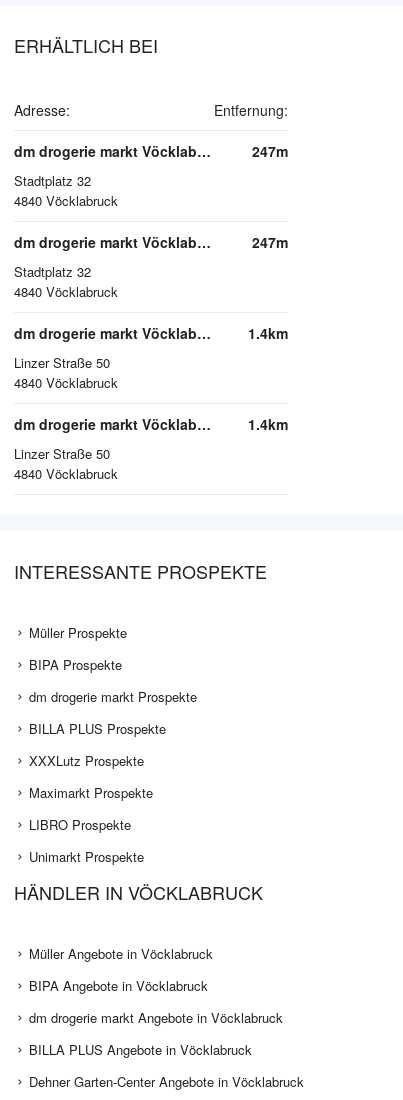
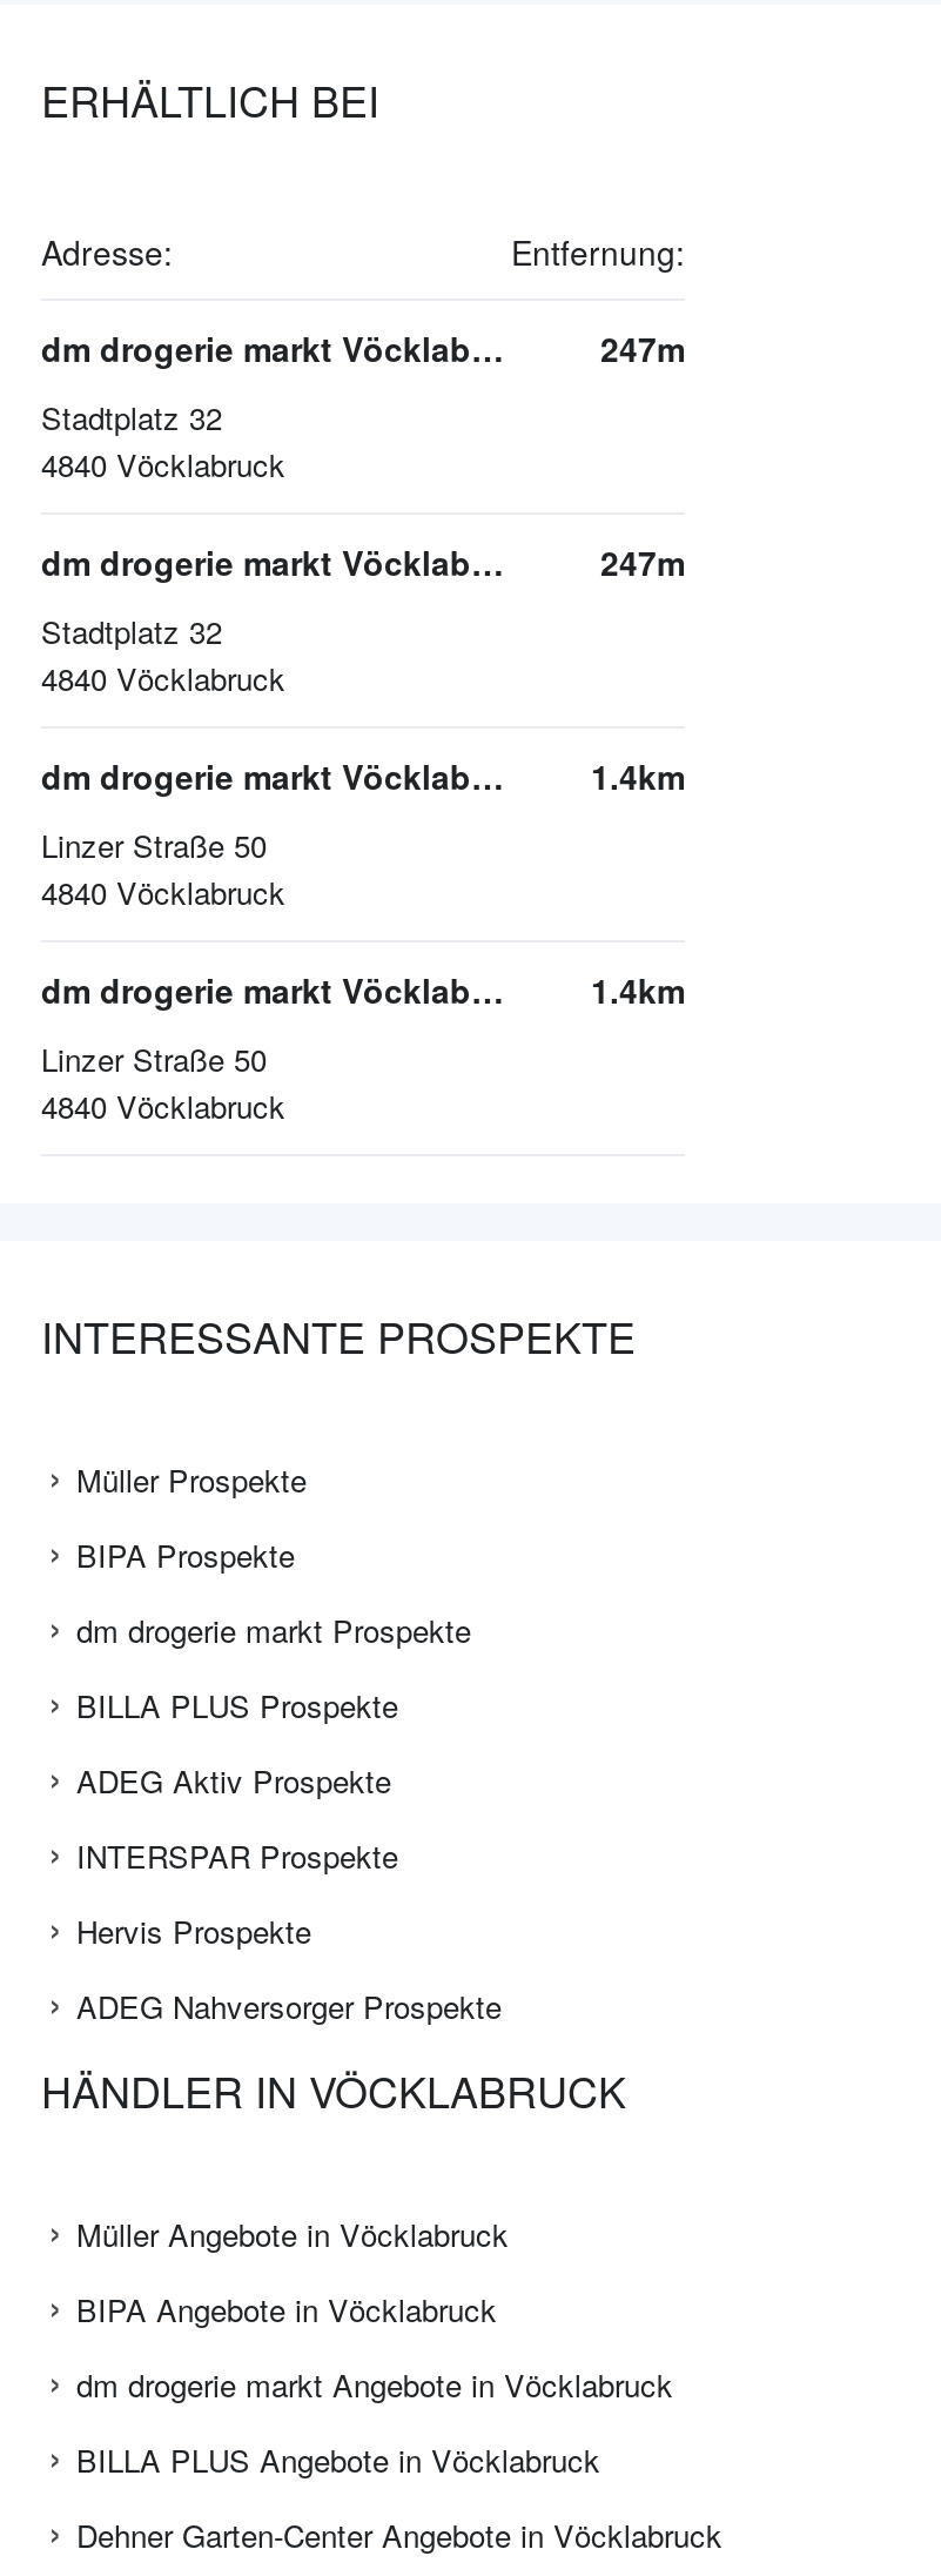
- XXXLutz Prospekte
+ ADEG Aktiv Prospekte

- Maximarkt Prospekte
+ INTERSPAR Prospekte

- LIBRO Prospekte
+ Hervis Prospekte

- Unimarkt Prospekte
+ ADEG Nahversorger Prospekte
